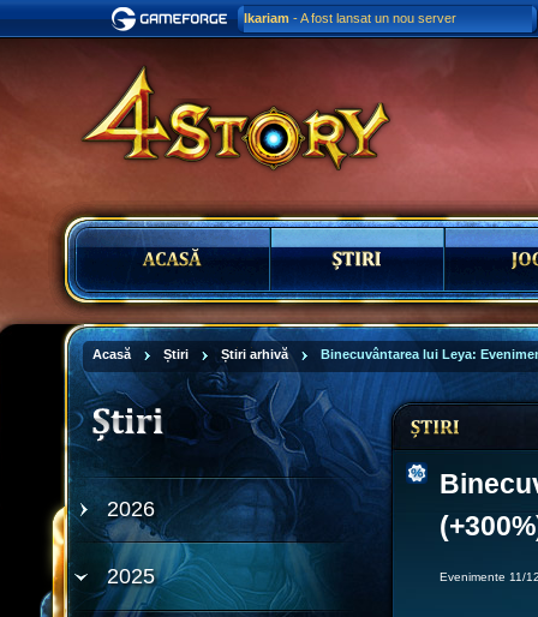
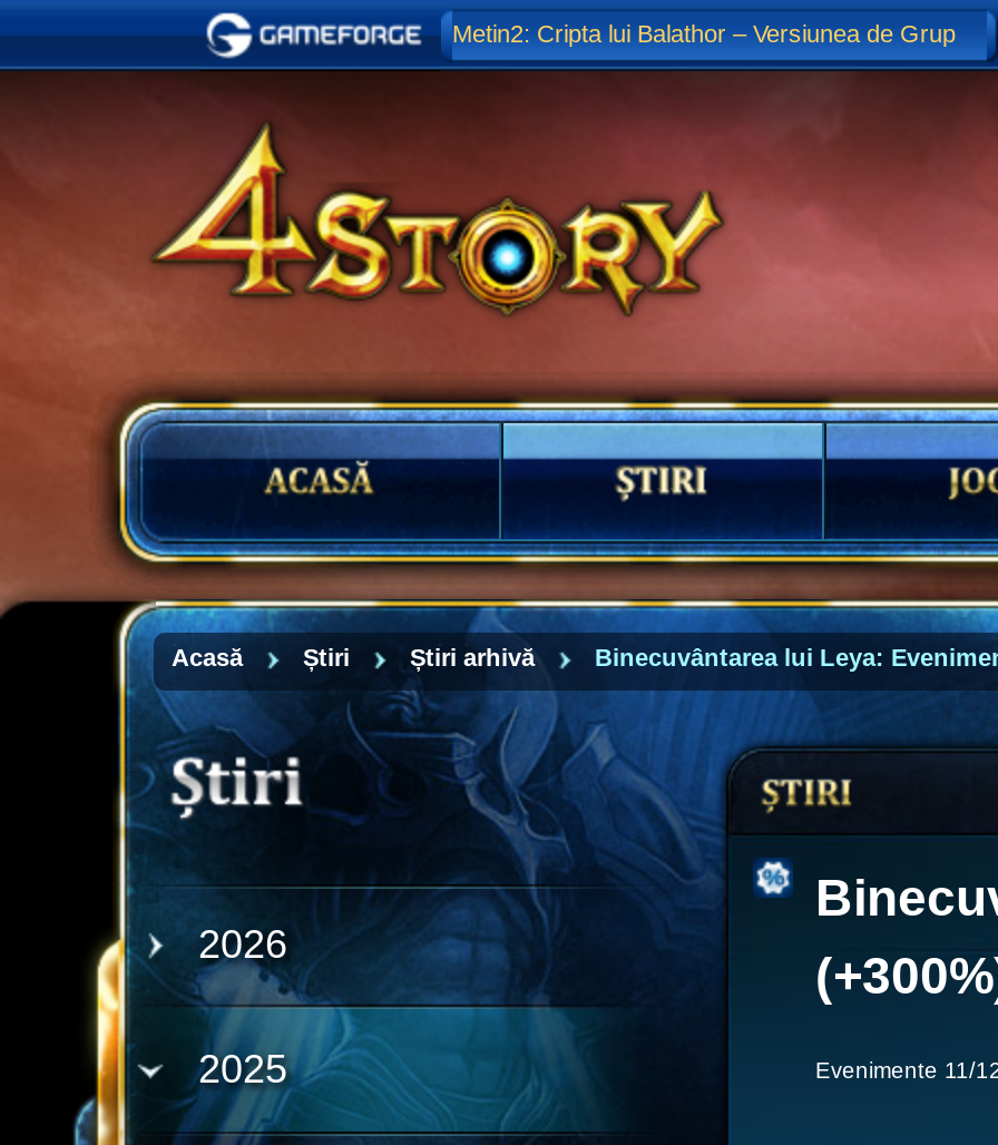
+ Metin2: Cripta lui Balathor – Versiunea de Grup

- Ikariam - A fost lansat un nou server
